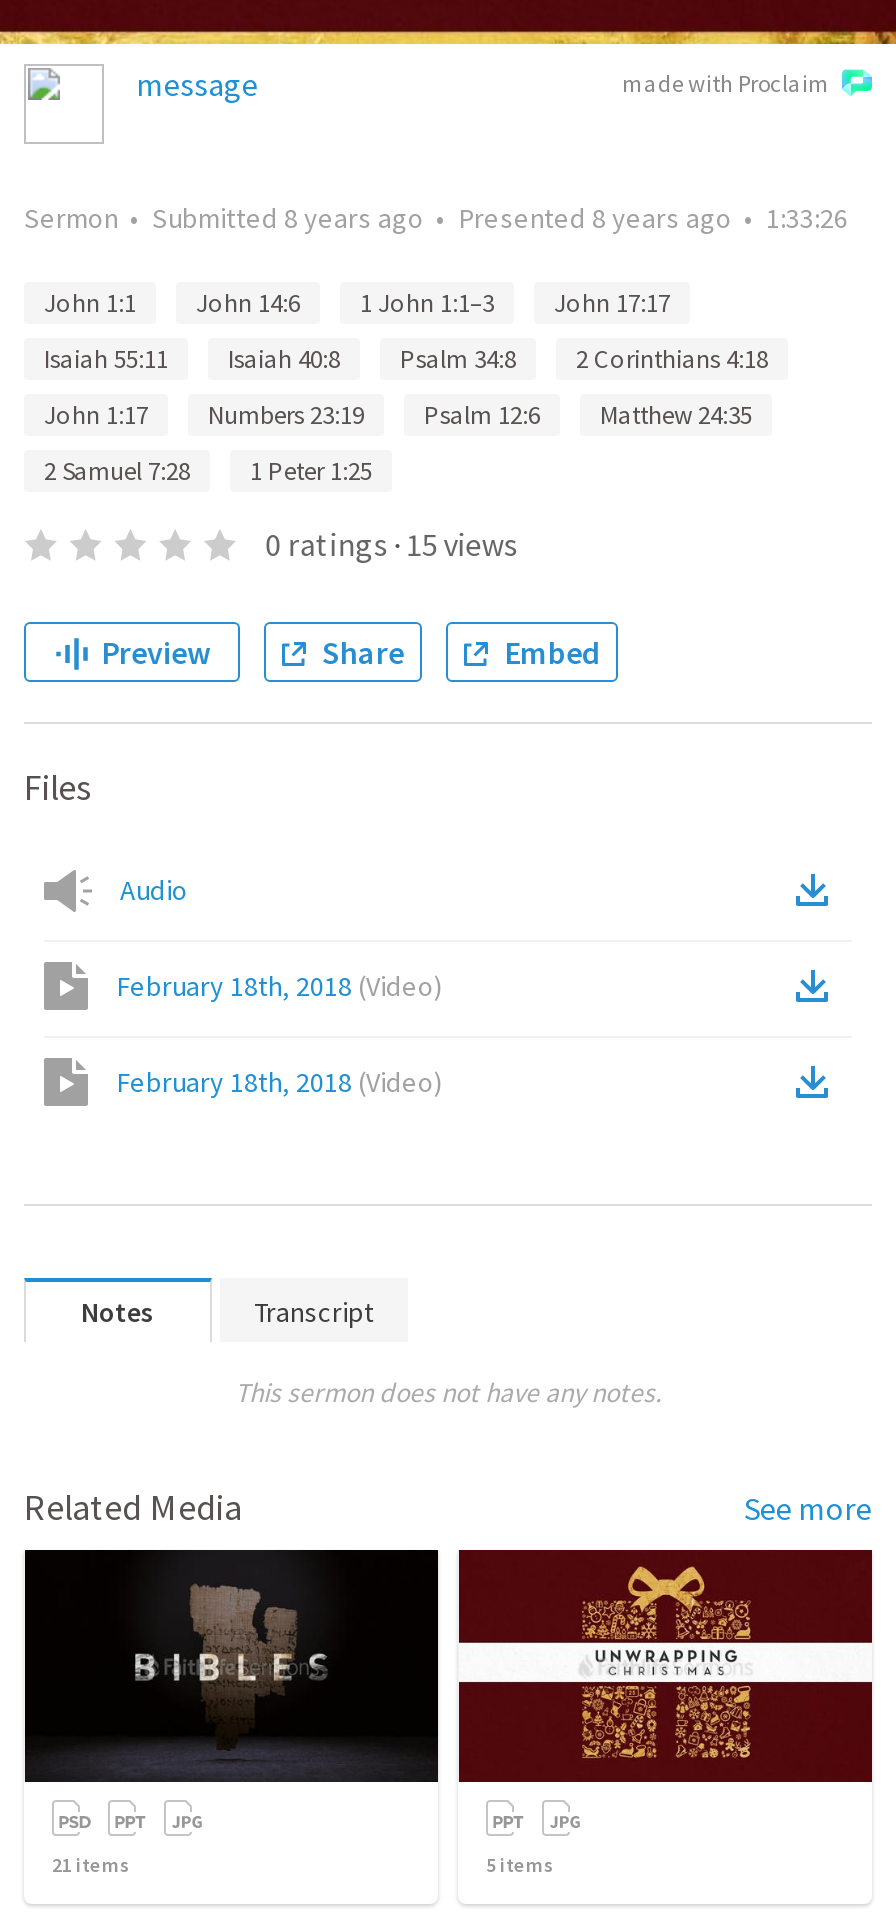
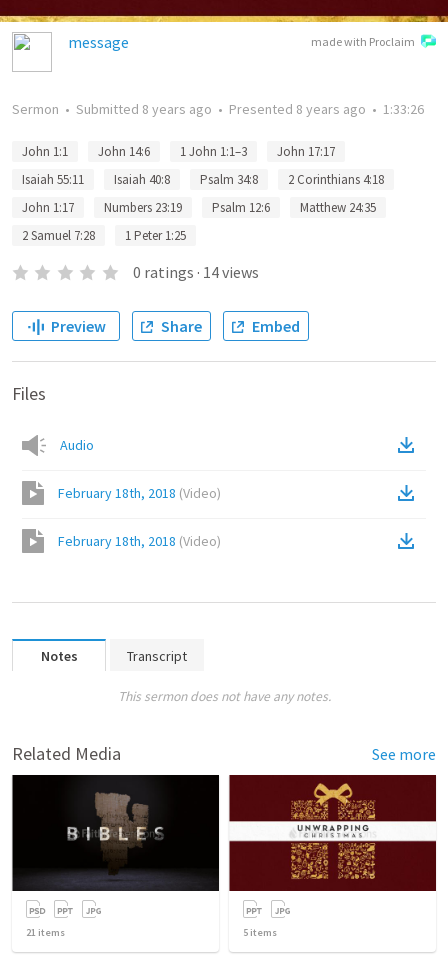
- 0 ratings · 15 views
+ 0 ratings · 14 views
